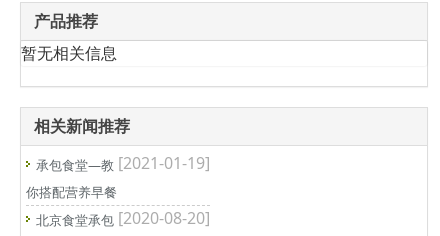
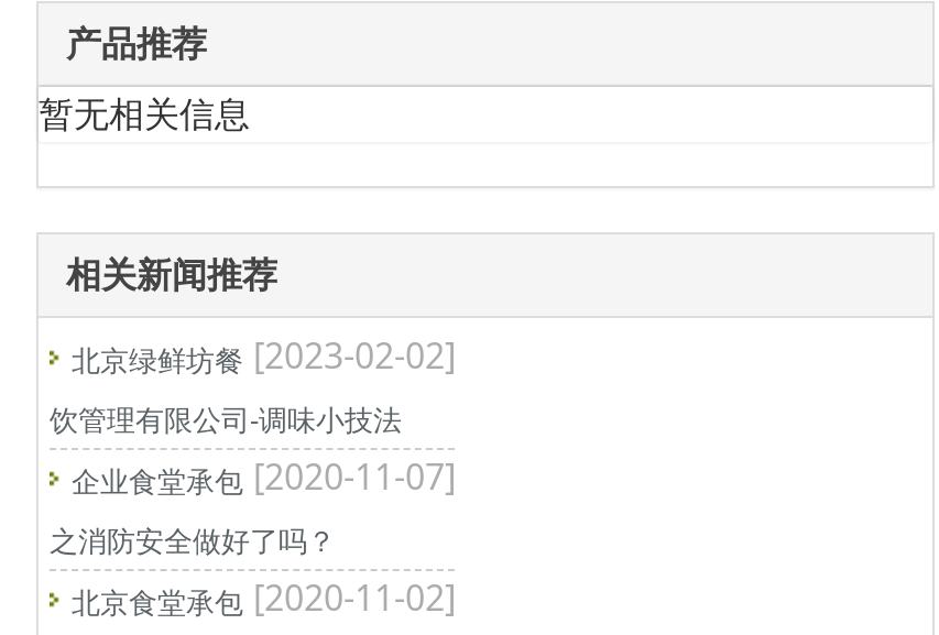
- [2021-01-19]
- 承包食堂—教
- 你搭配营养早餐
- [2020-08-20]
+ [2023-02-02]
+ 北京绿鲜坊餐
+ 饮管理有限公司-调味小技法
+ [2020-11-07]
+ 企业食堂承包
+ 之消防安全做好了吗？
+ [2020-11-02]
